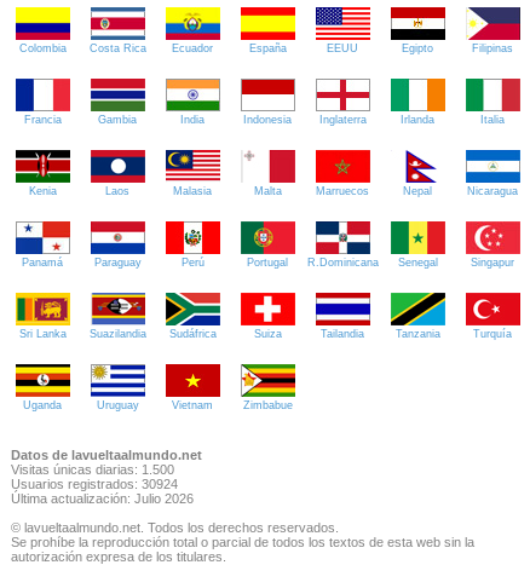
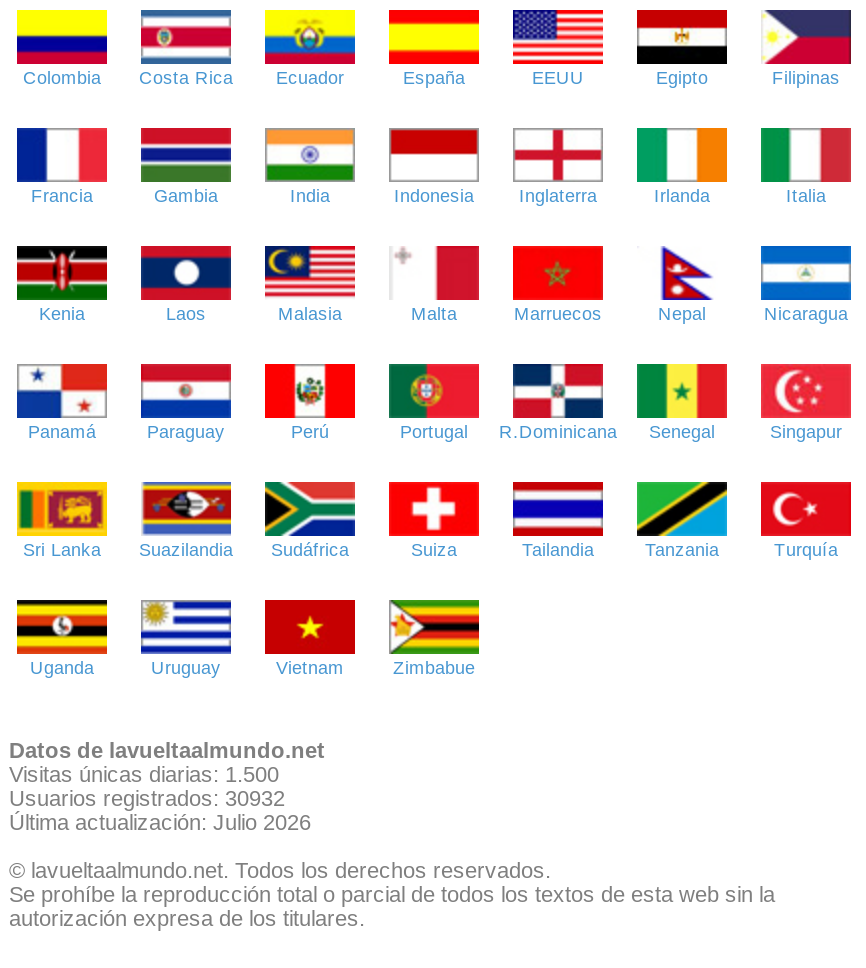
- Usuarios registrados: 30924
+ Usuarios registrados: 30932
